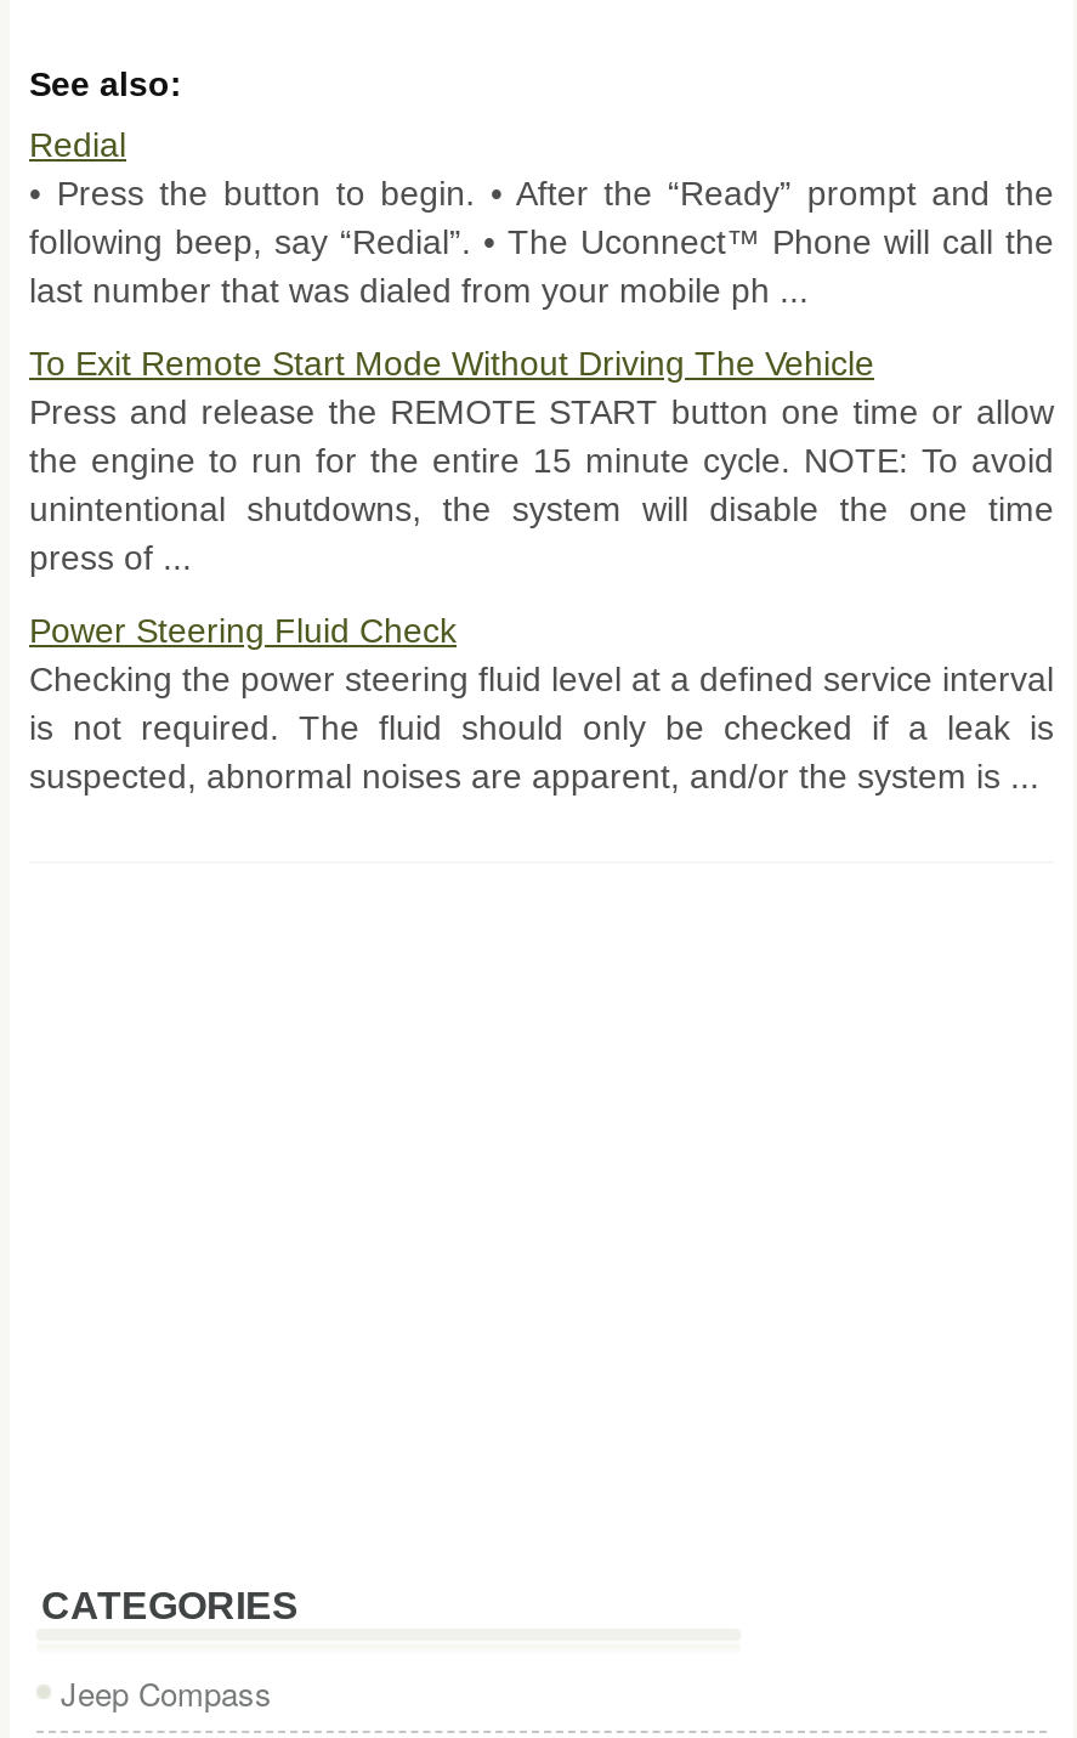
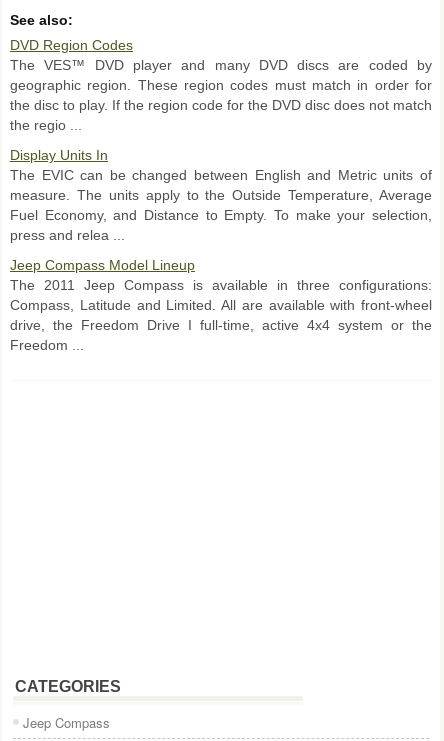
- Redial
- • Press the button to begin. • After the “Ready” prompt and the
- following beep, say “Redial”. • The Uconnect™ Phone will call the
- last number that was dialed from your mobile ph ...
+ DVD Region Codes
+ The VES™ DVD player and many DVD discs are coded by
+ geographic region. These region codes must match in order for
+ the disc to play. If the region code for the DVD disc does not match
+ the regio ...

- To Exit Remote Start Mode Without Driving The Vehicle
- Press and release the REMOTE START button one time or allow
- the engine to run for the entire 15 minute cycle. NOTE: To avoid
- unintentional shutdowns, the system will disable the one time
- press of ...
+ Display Units In
+ The EVIC can be changed between English and Metric units of
+ measure. The units apply to the Outside Temperature, Average
+ Fuel Economy, and Distance to Empty. To make your selection,
+ press and relea ...

- Power Steering Fluid Check
- Checking the power steering fluid level at a defined service interval
- is not required. The fluid should only be checked if a leak is
- suspected, abnormal noises are apparent, and/or the system is ...
+ Jeep Compass Model Lineup
+ The 2011 Jeep Compass is available in three configurations:
+ Compass, Latitude and Limited. All are available with front-wheel
+ drive, the Freedom Drive I full-time, active 4x4 system or the
+ Freedom ...
